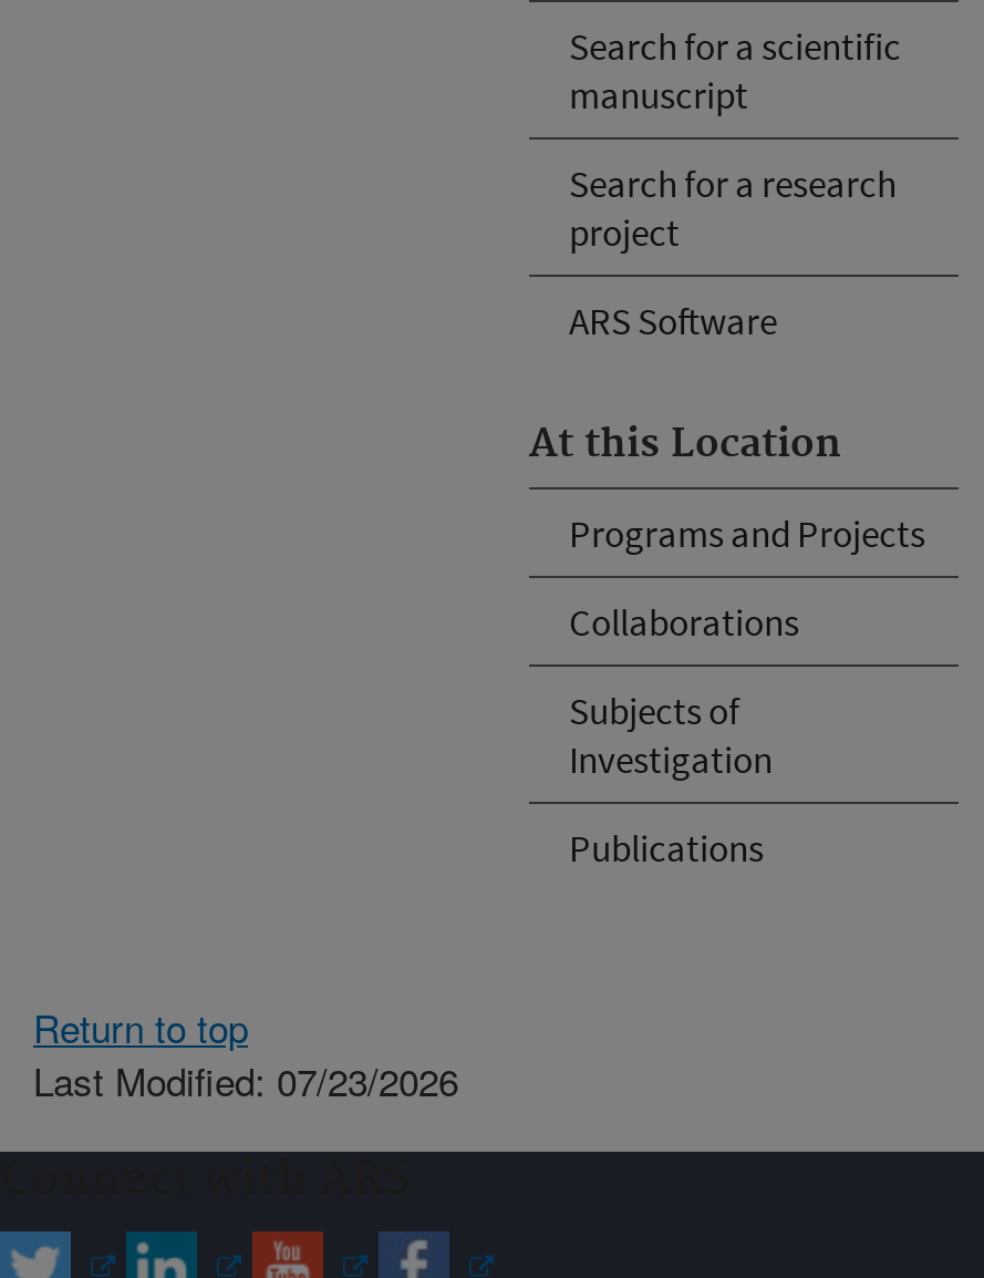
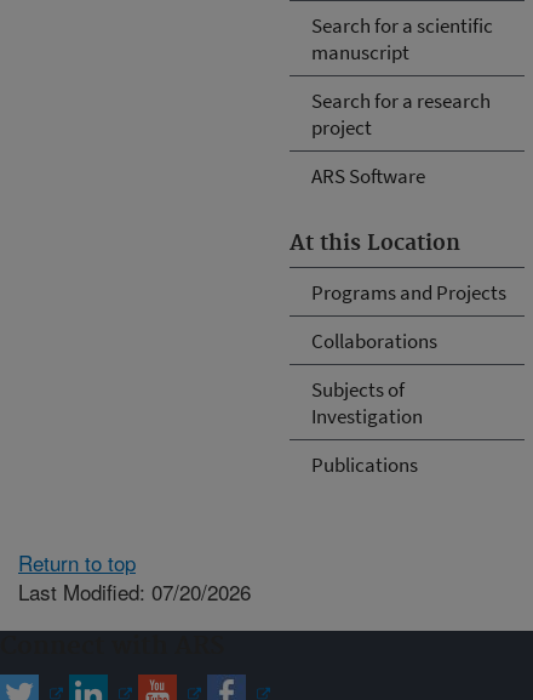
- Last Modified: 07/23/2026
+ Last Modified: 07/20/2026
